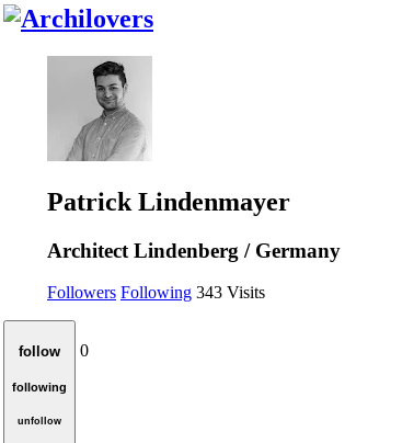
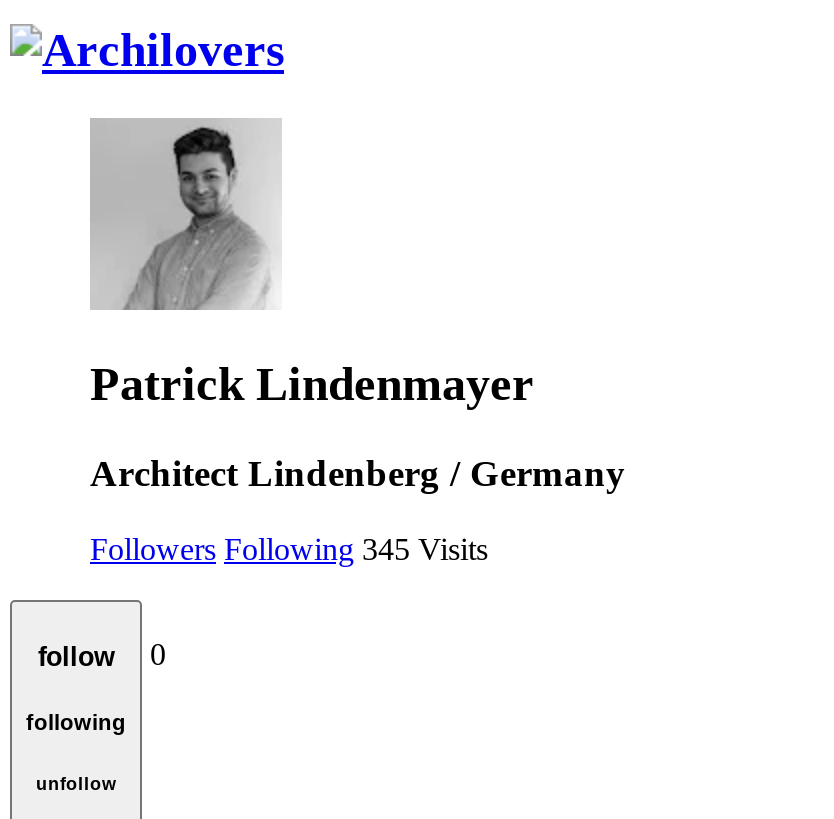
- Followers Following 343 Visits
+ Followers Following 345 Visits
